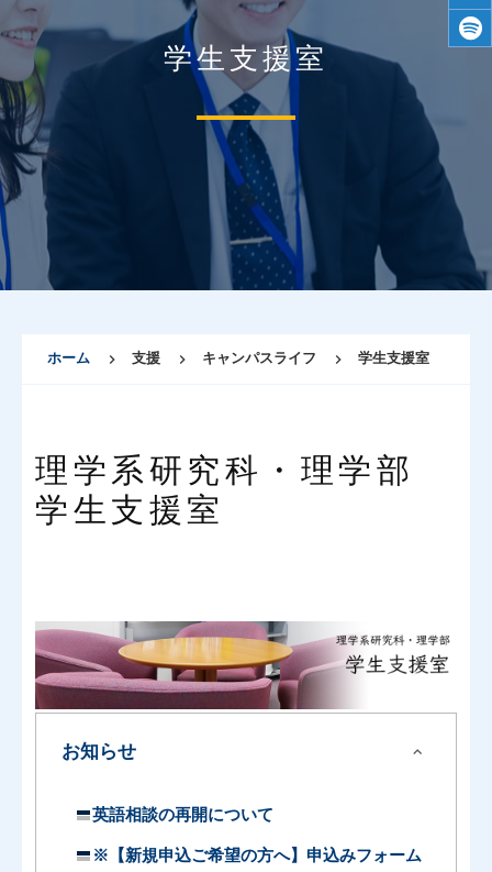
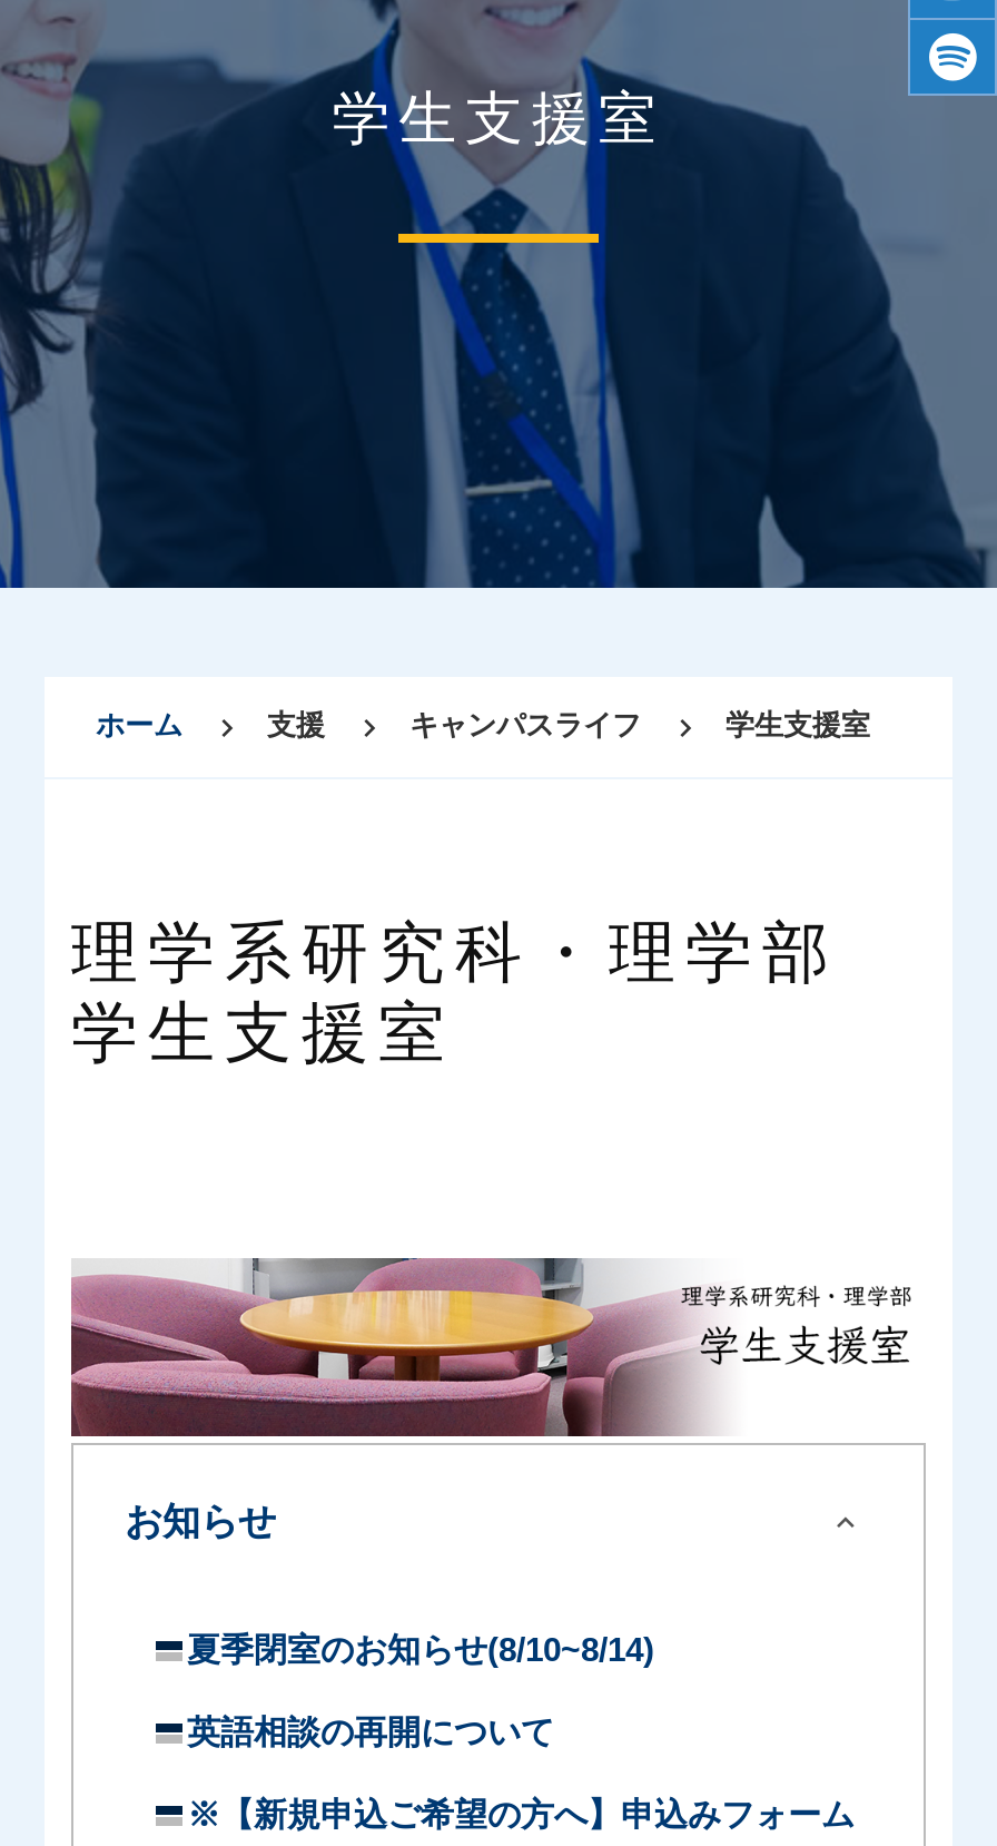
+ 夏季閉室のお知らせ(8/10~8/14)
